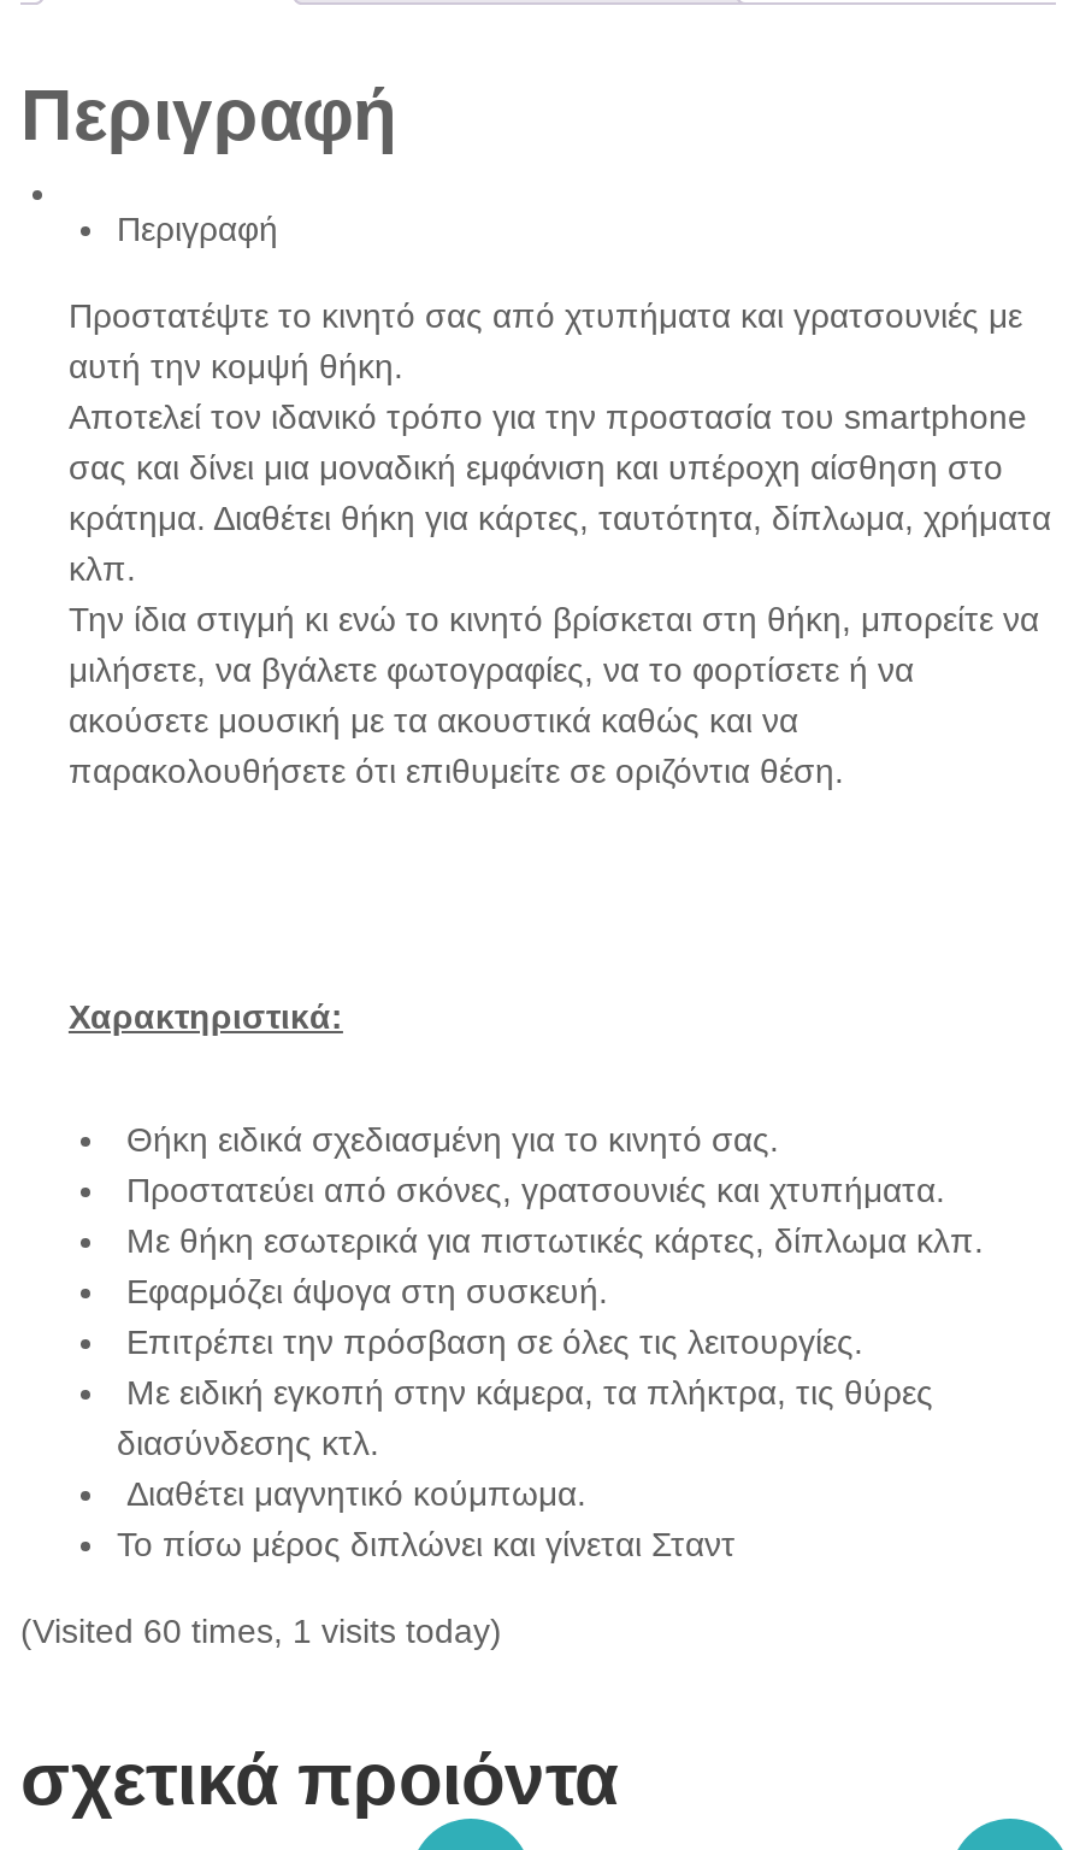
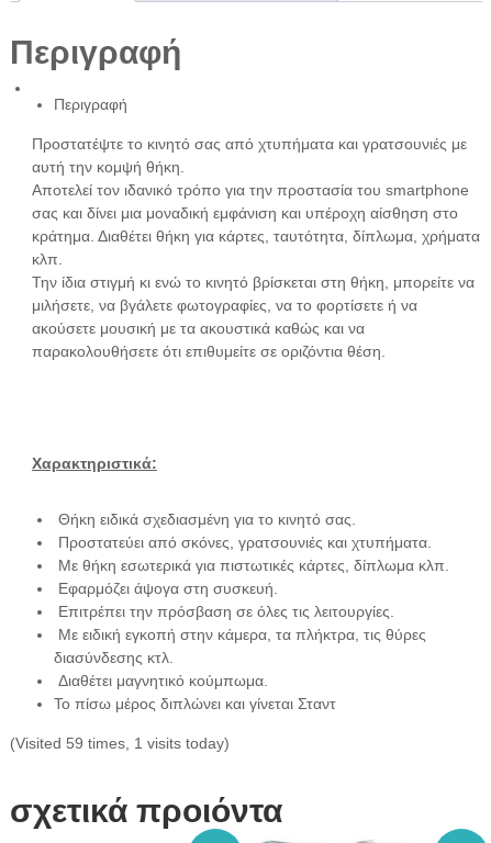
- (Visited 60 times, 1 visits today)
+ (Visited 59 times, 1 visits today)
